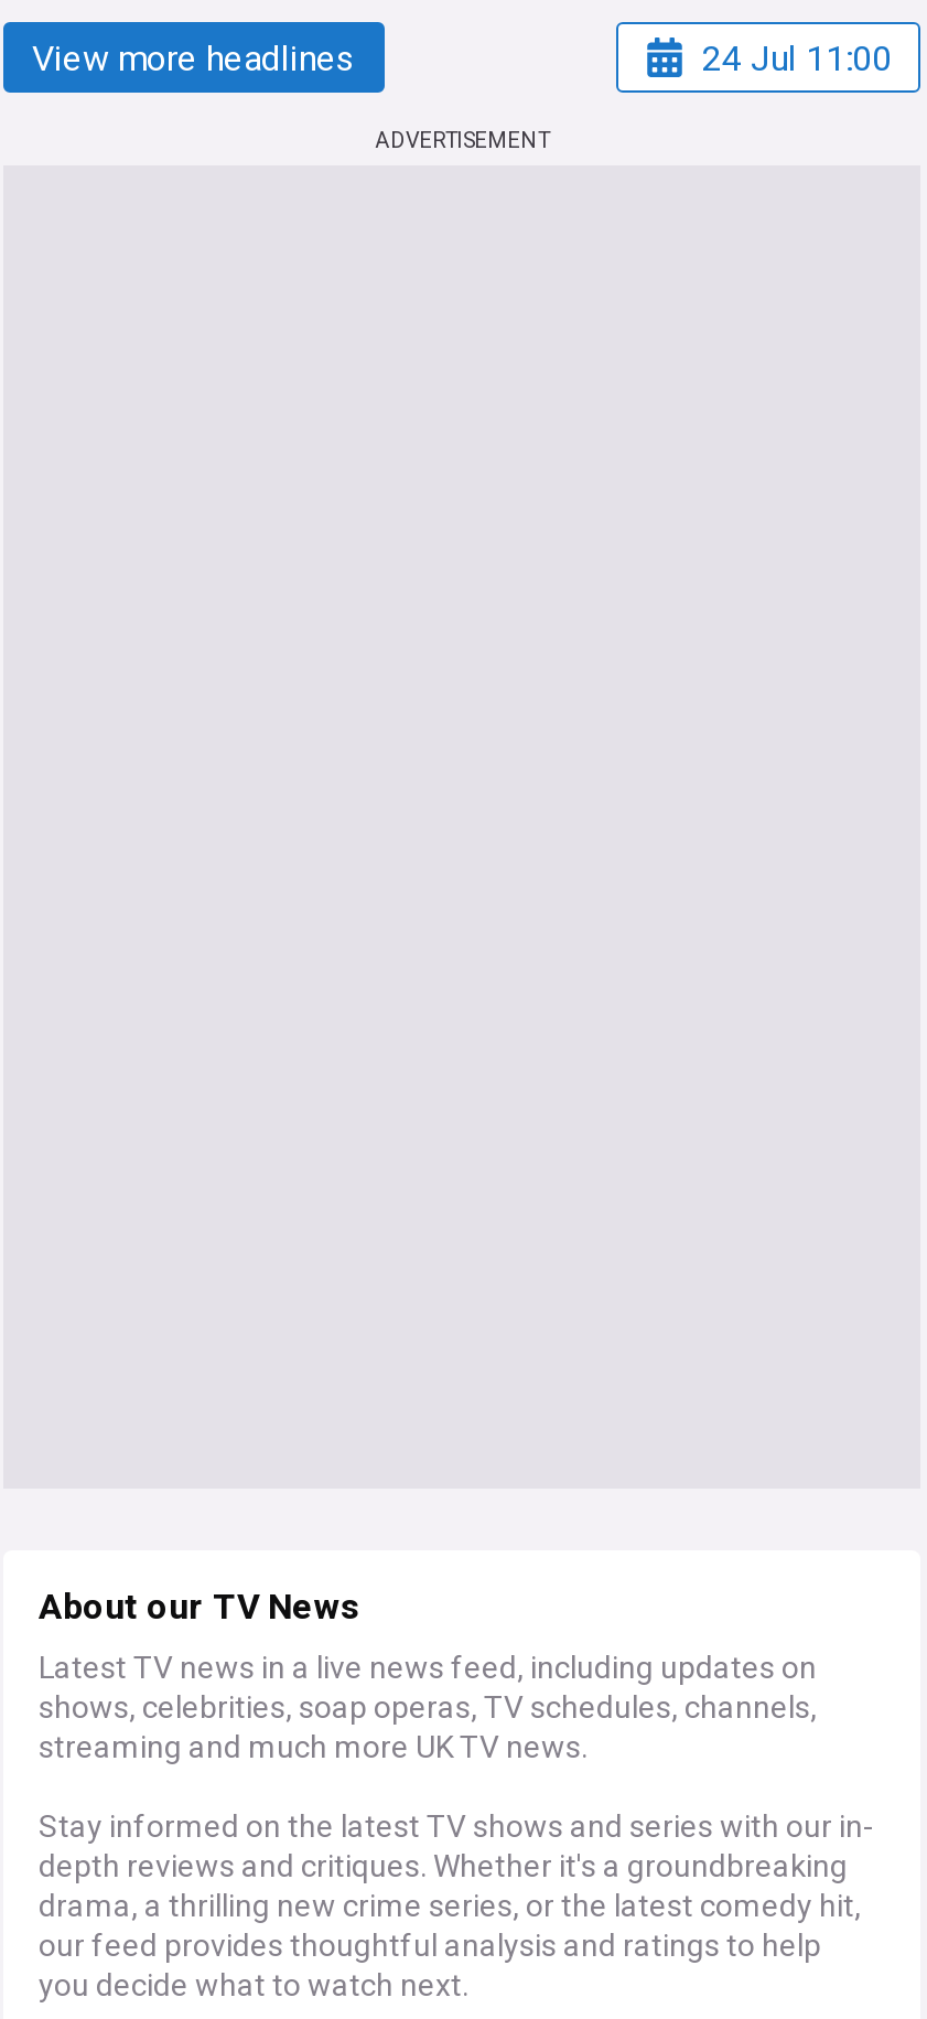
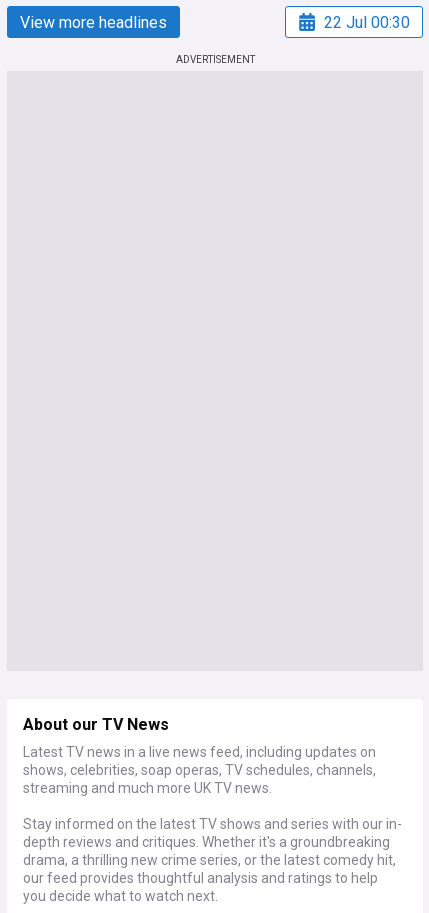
- 24 Jul 11:00
+ 22 Jul 00:30
